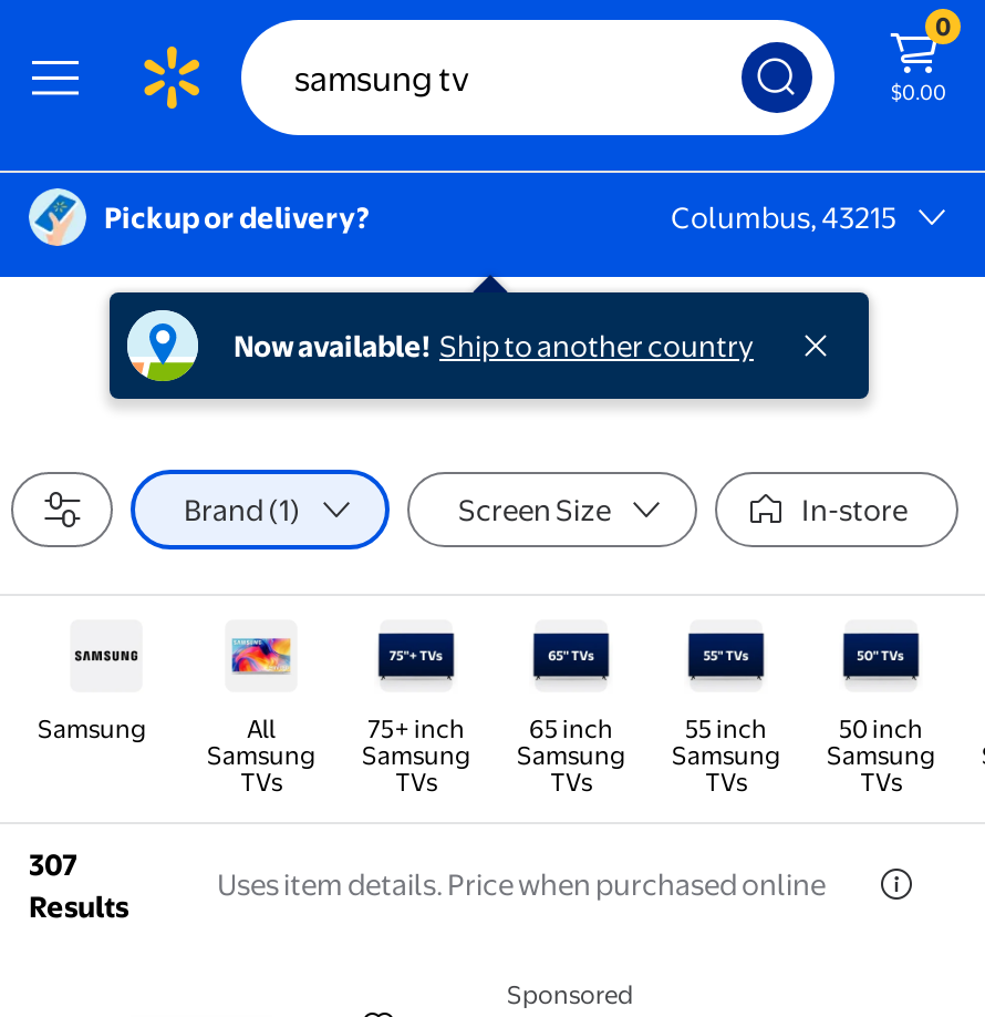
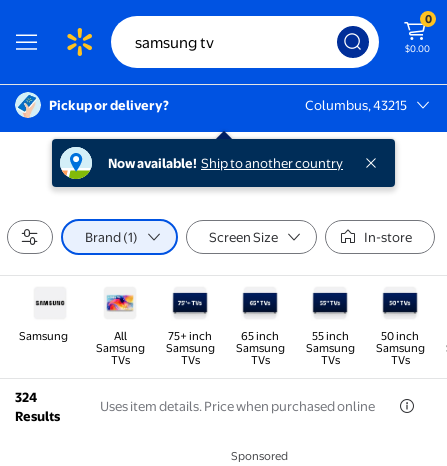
- 307
+ 324
